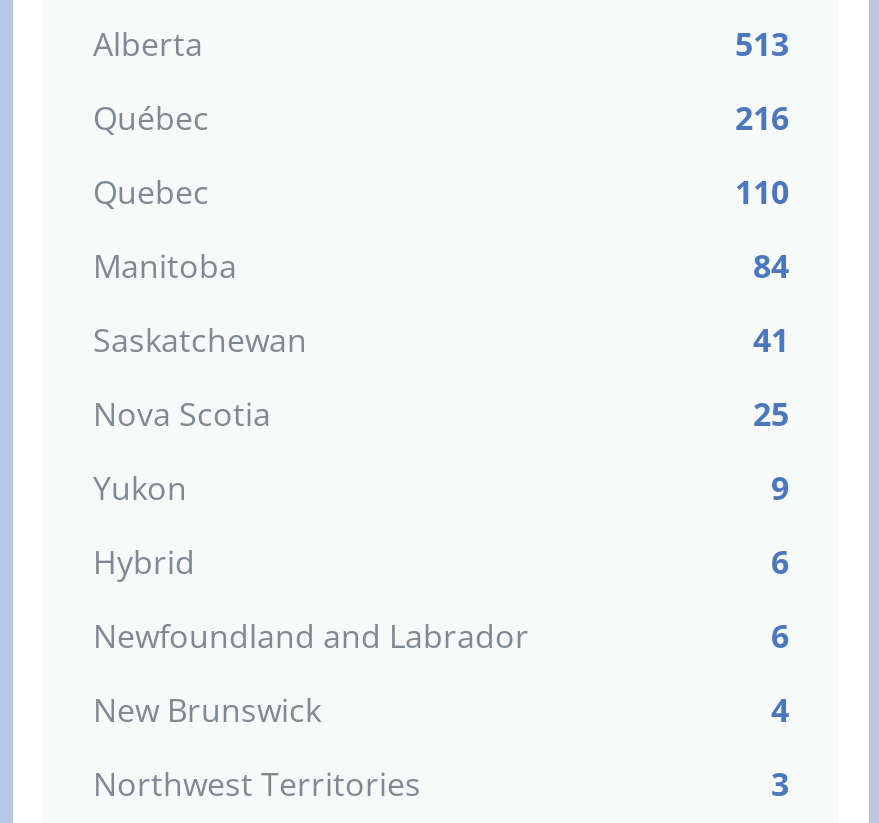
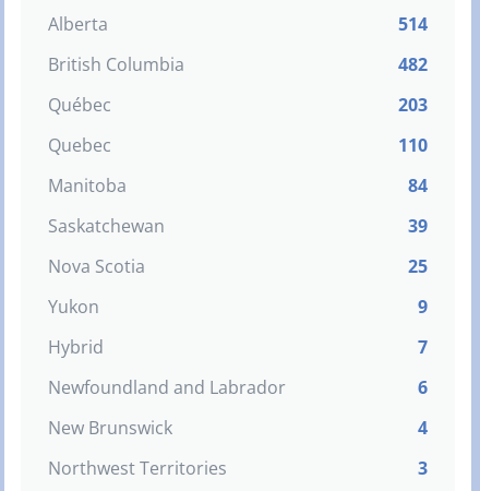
- 513
+ 514
+ British Columbia
+ 482

- 216
+ 203

- 41
+ 39

- 6
+ 7
